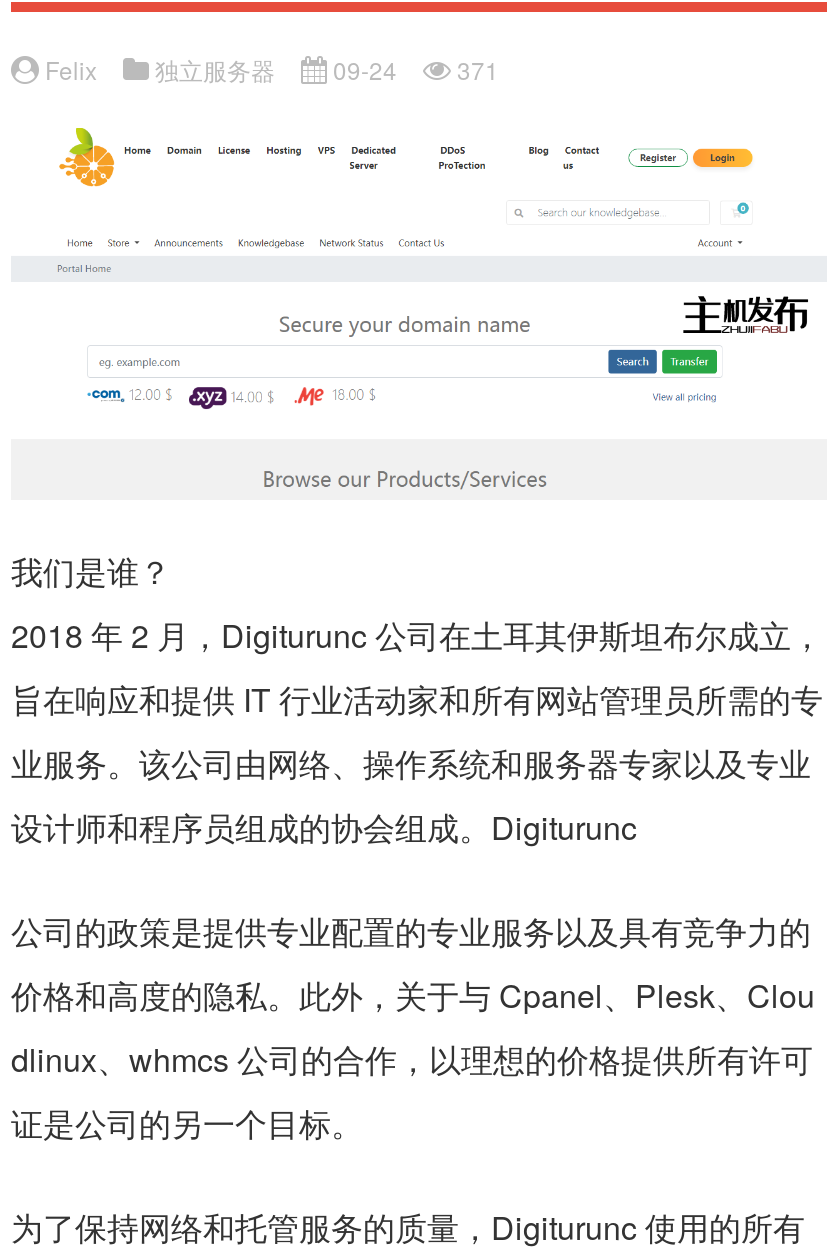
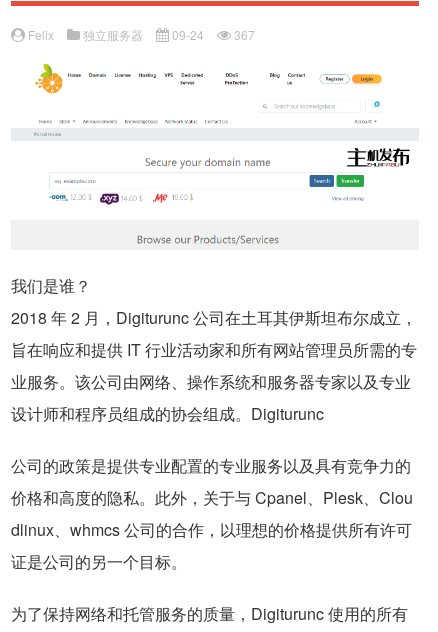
- Felix 独立服务器 09-24 371
+ Felix 独立服务器 09-24 367
